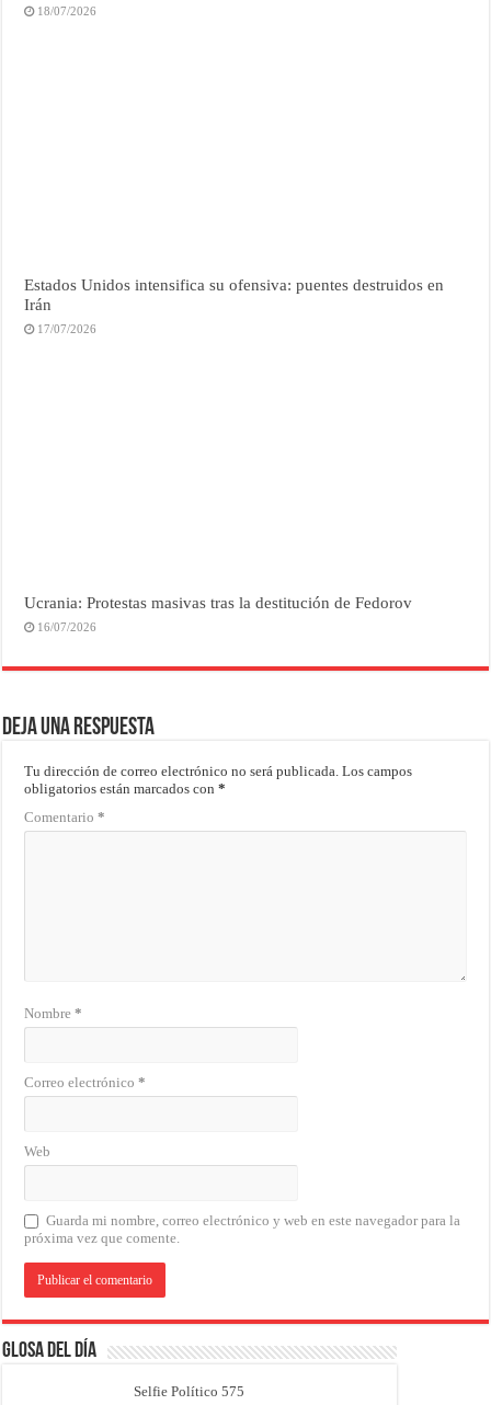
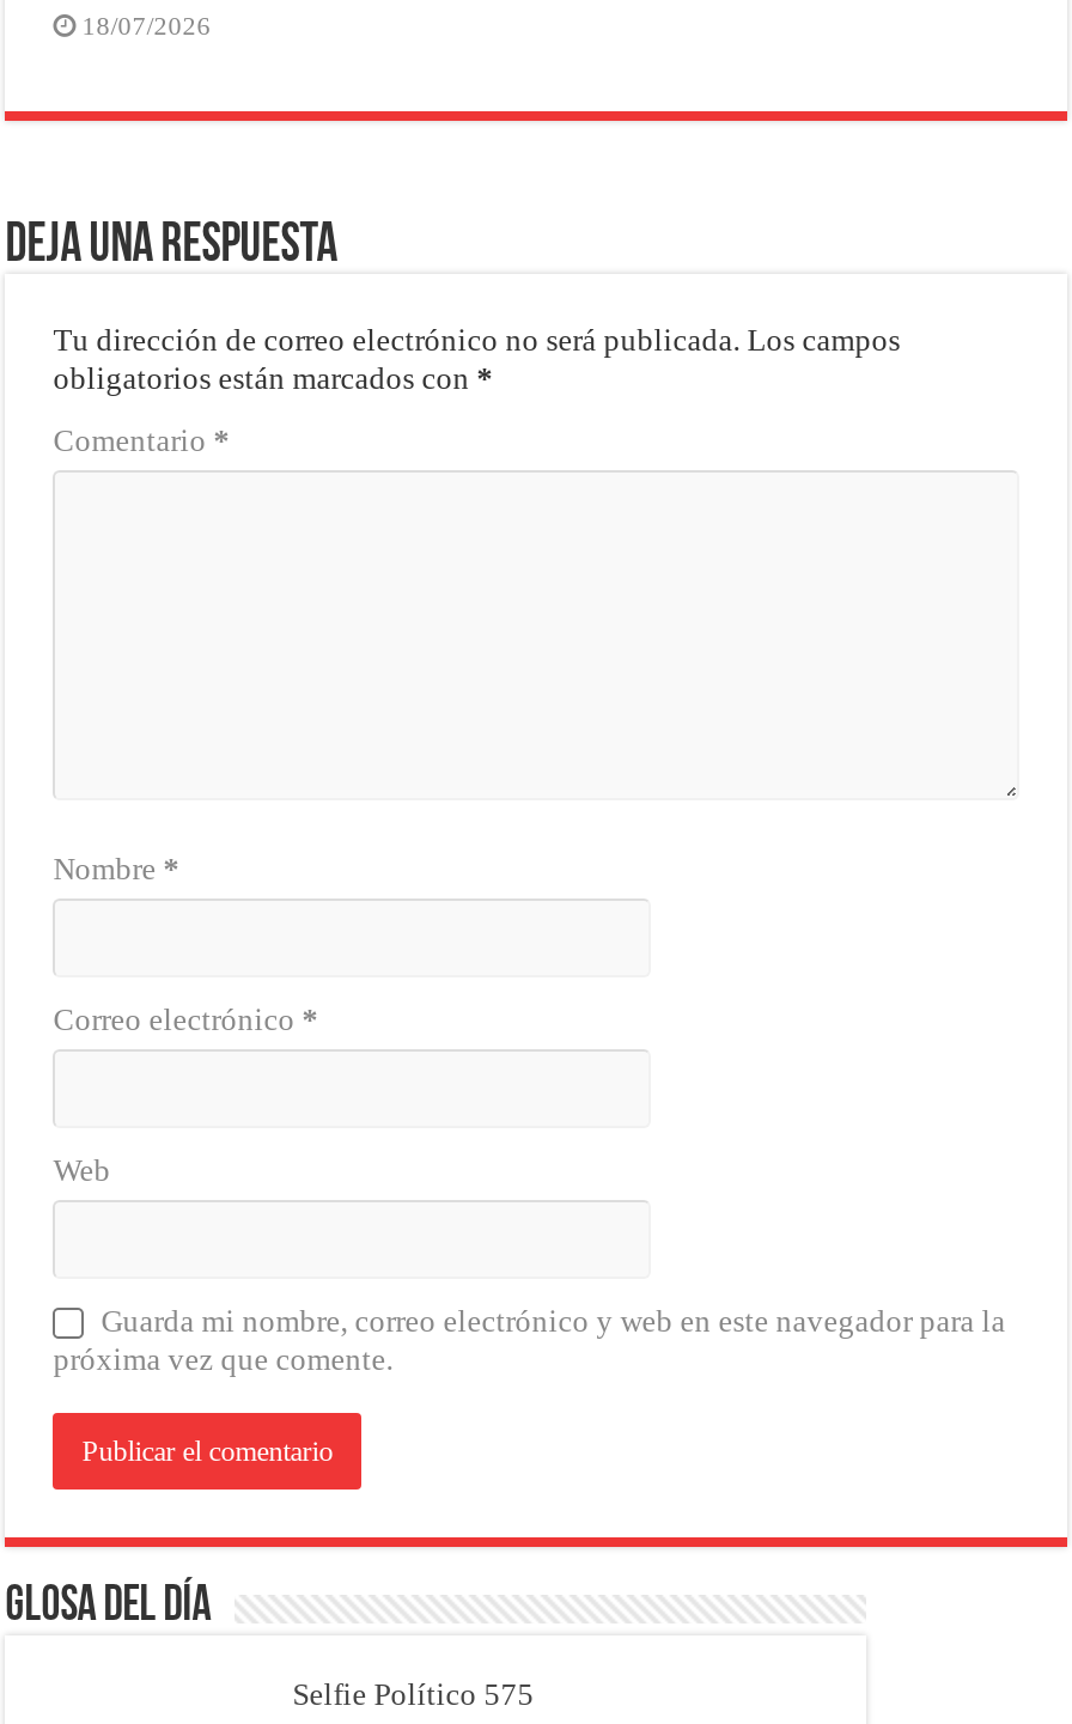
- Estados Unidos intensifica su ofensiva: puentes destruidos en
- Irán
- 17/07/2026

- Ucrania: Protestas masivas tras la destitución de Fedorov
- 16/07/2026
